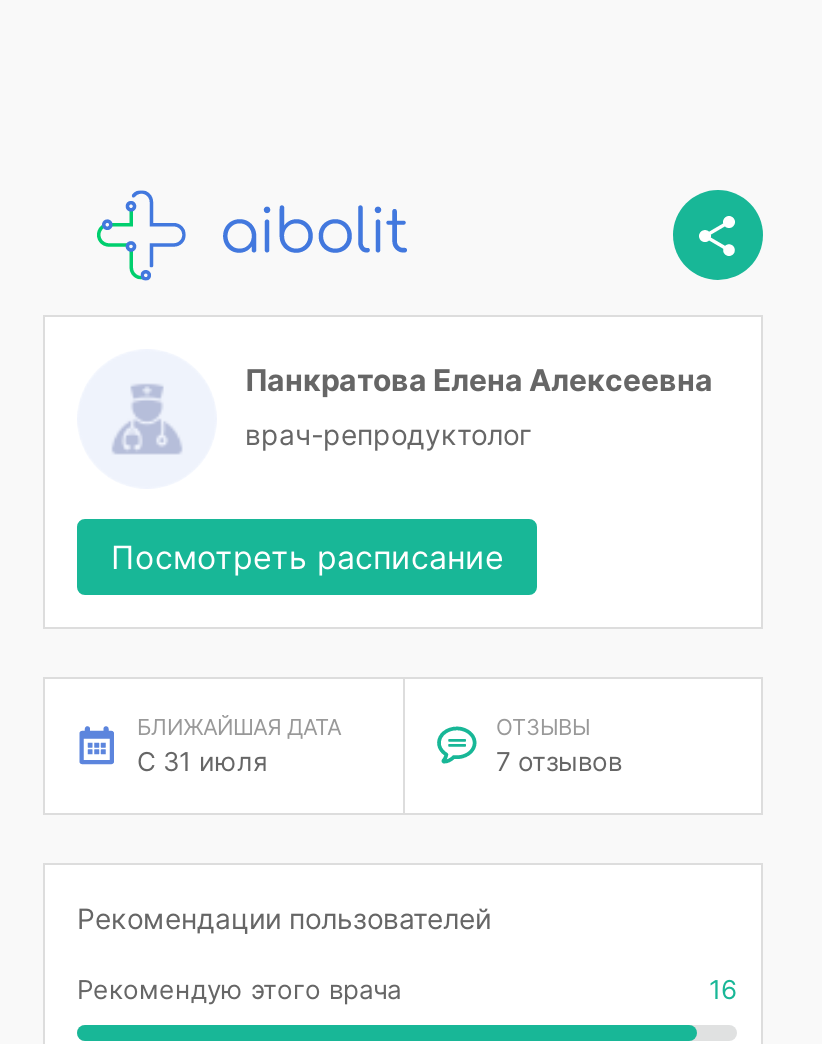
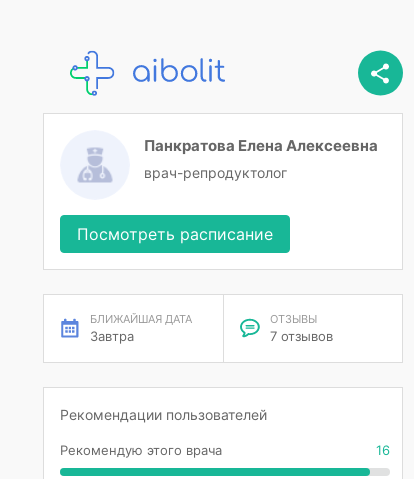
- С 31 июля
+ Завтра
